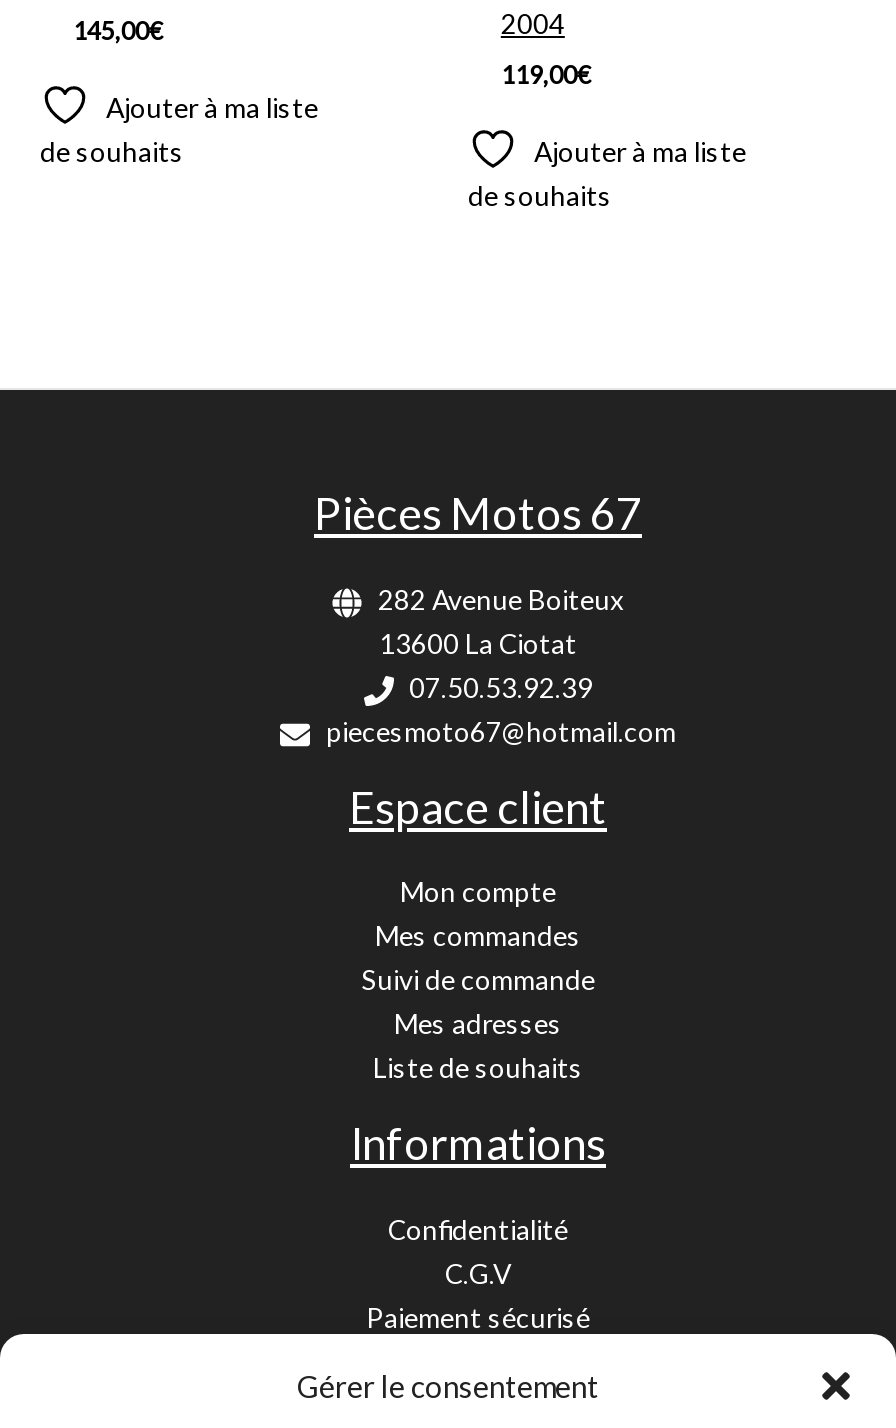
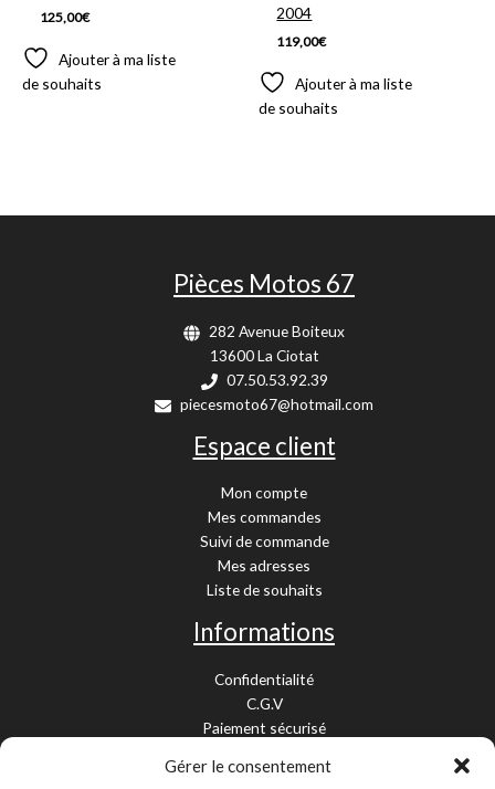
- 145,00€
+ 125,00€
